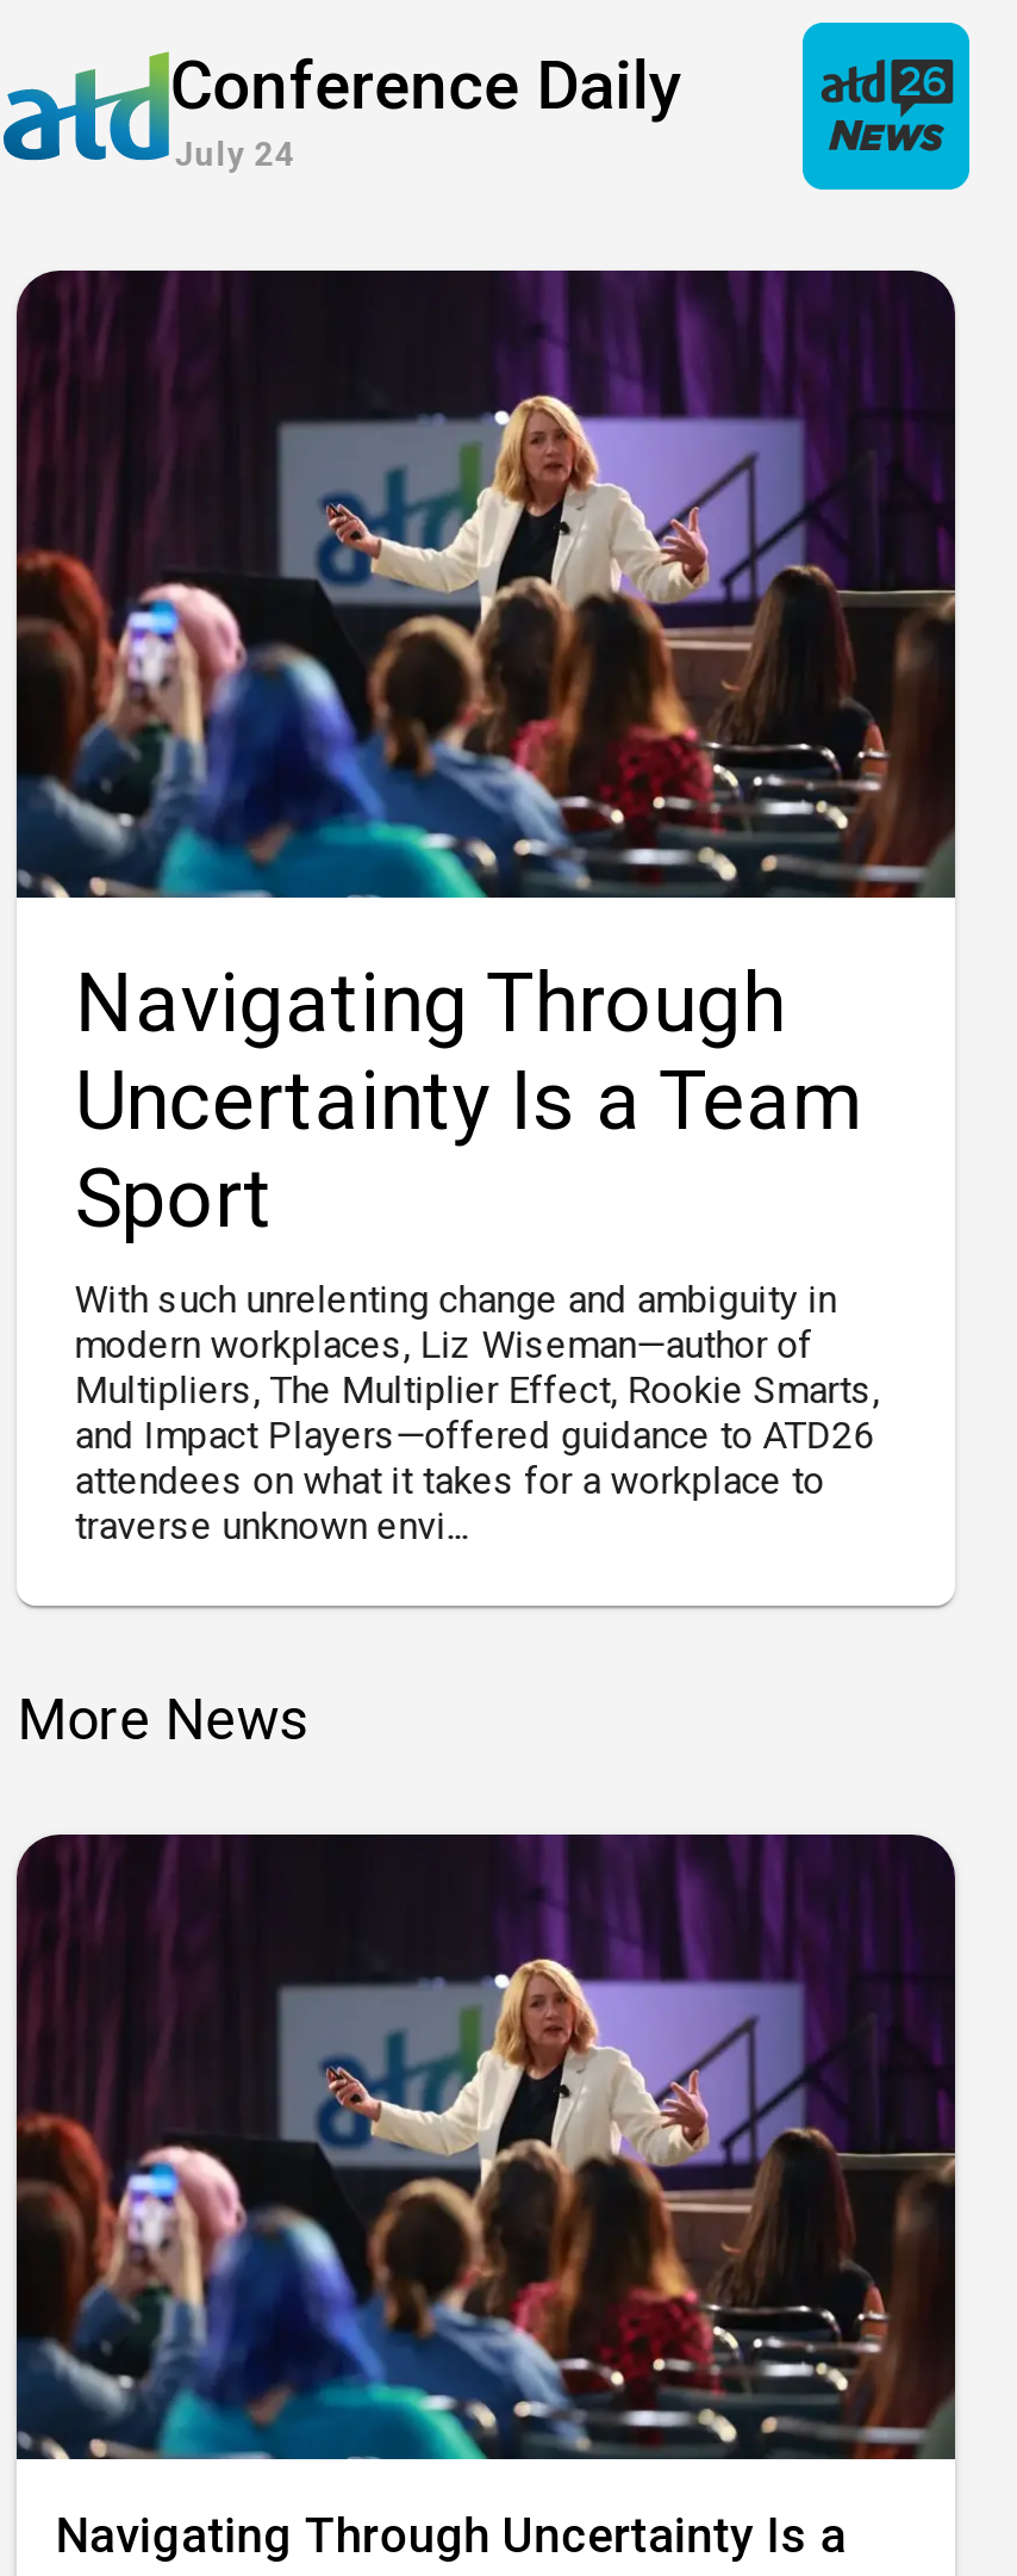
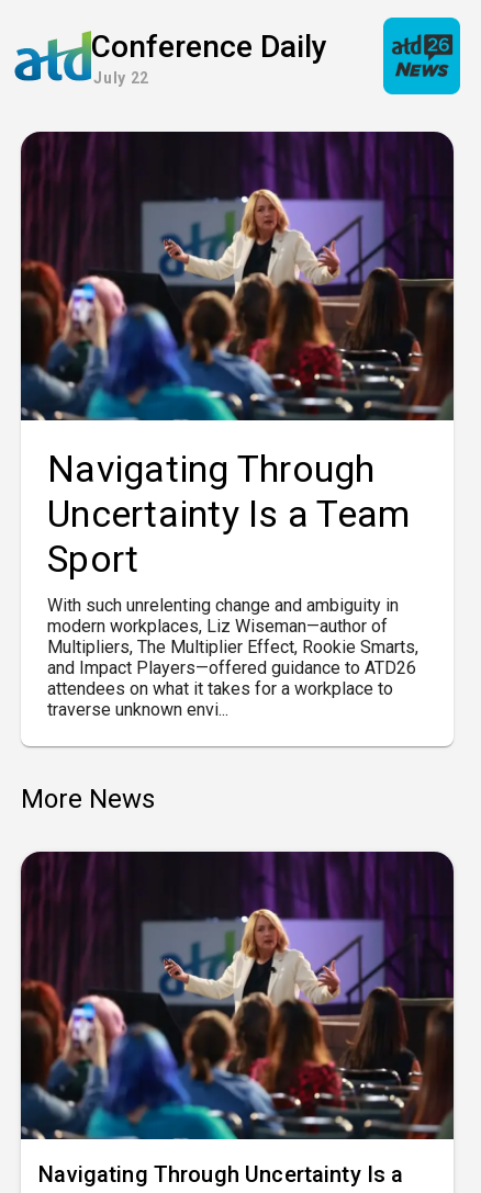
- July 24
+ July 22
